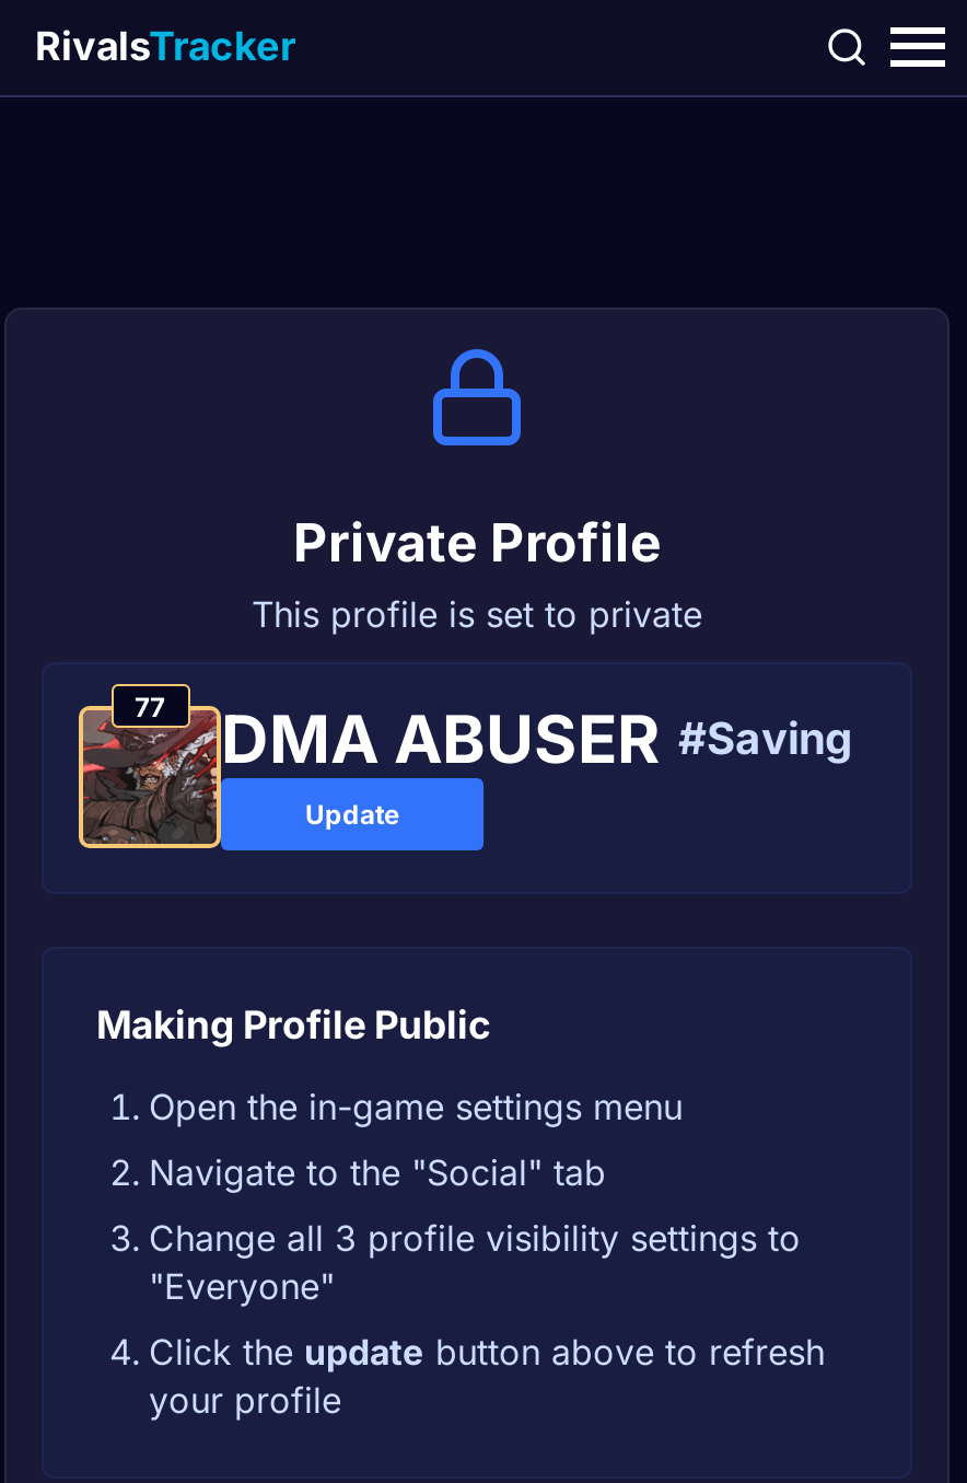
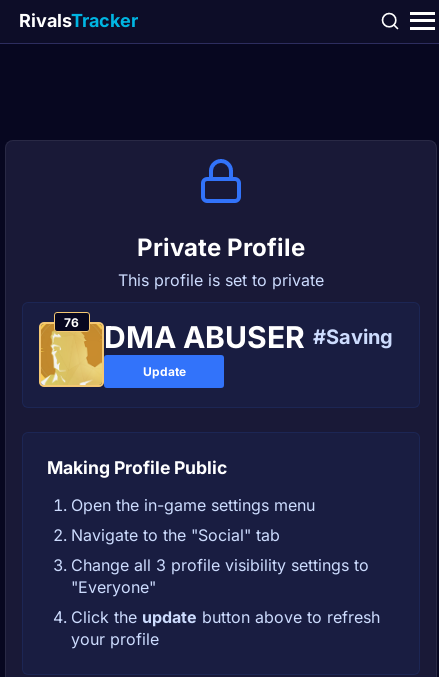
- [image]
- 77 DMA ABUSER #Saving
+ [image]
+ 76 DMA ABUSER #Saving
